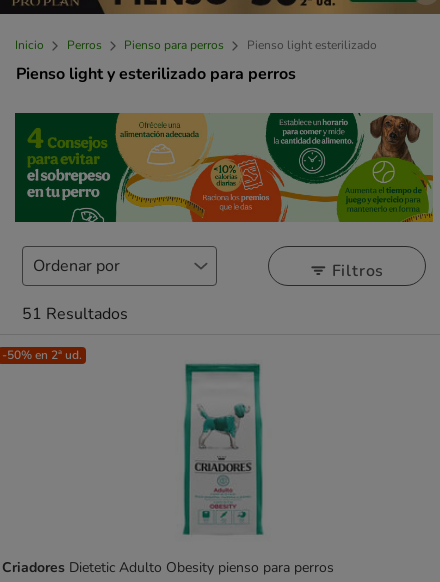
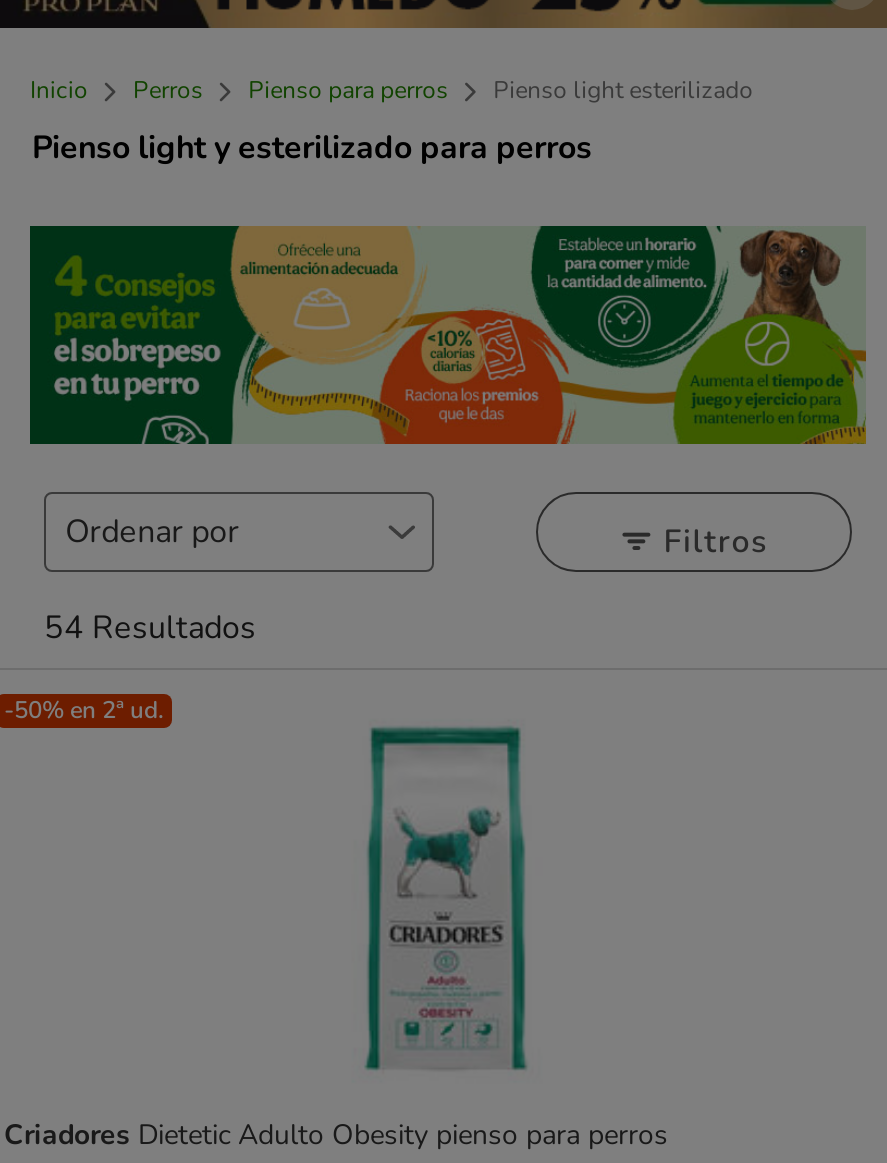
- 51 Resultados
+ 54 Resultados
